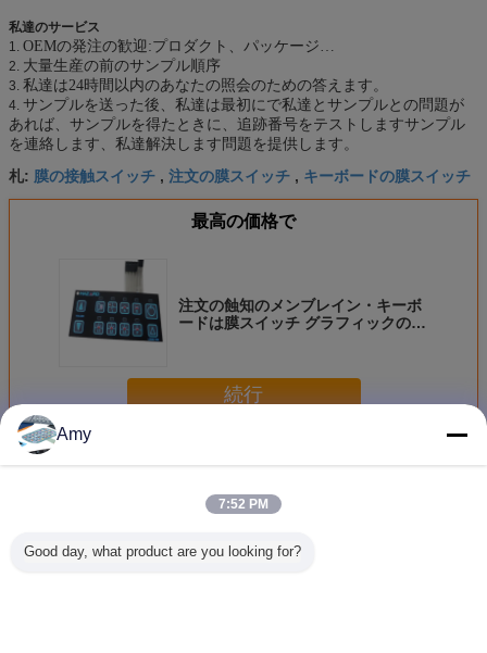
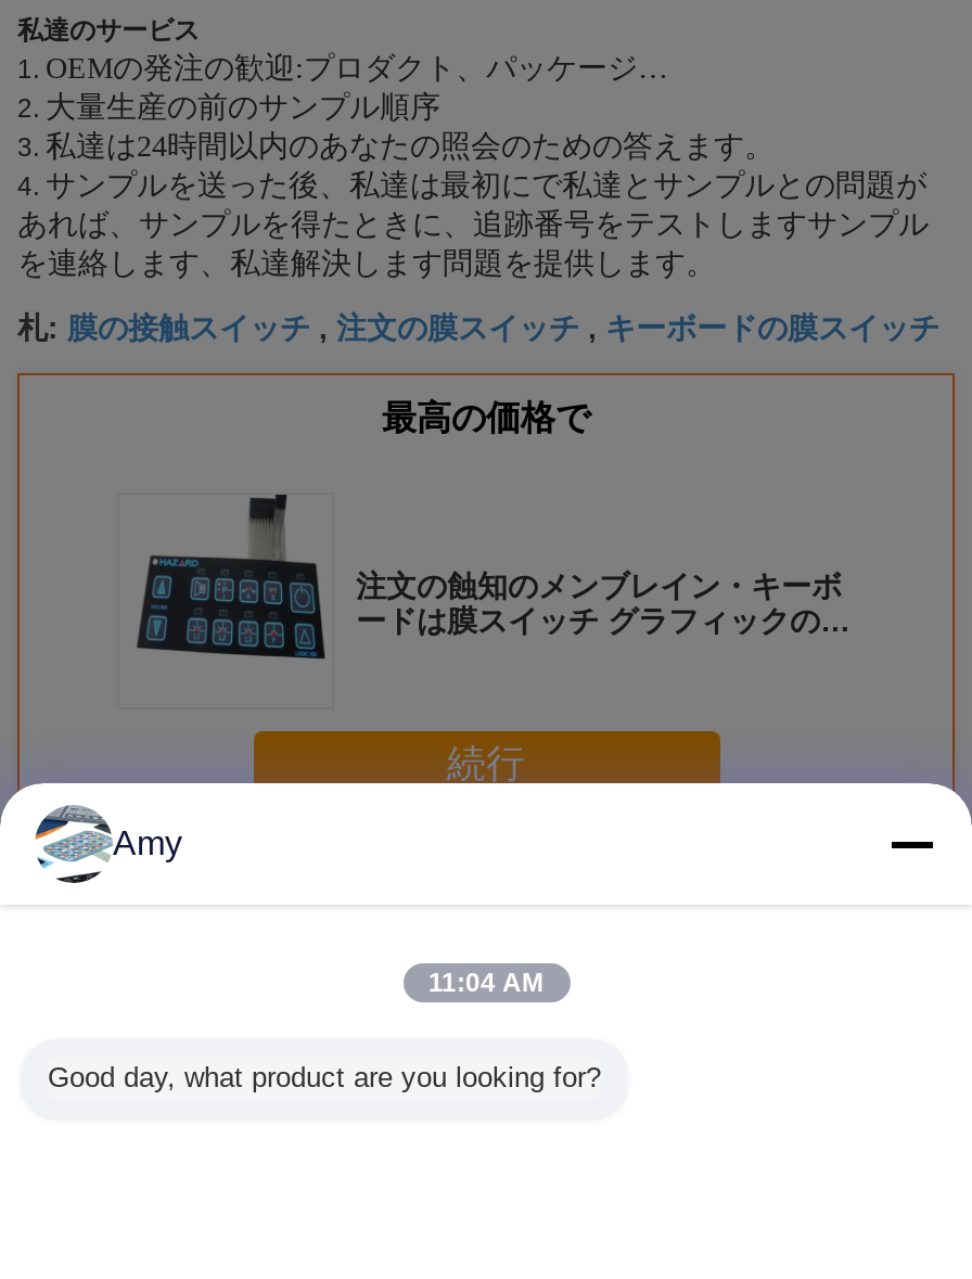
- 7:52 PM
+ 11:04 AM
